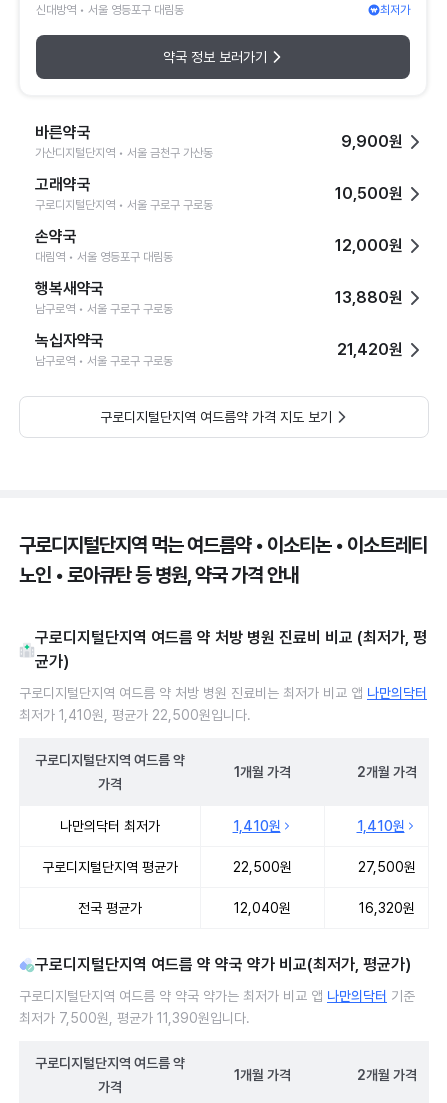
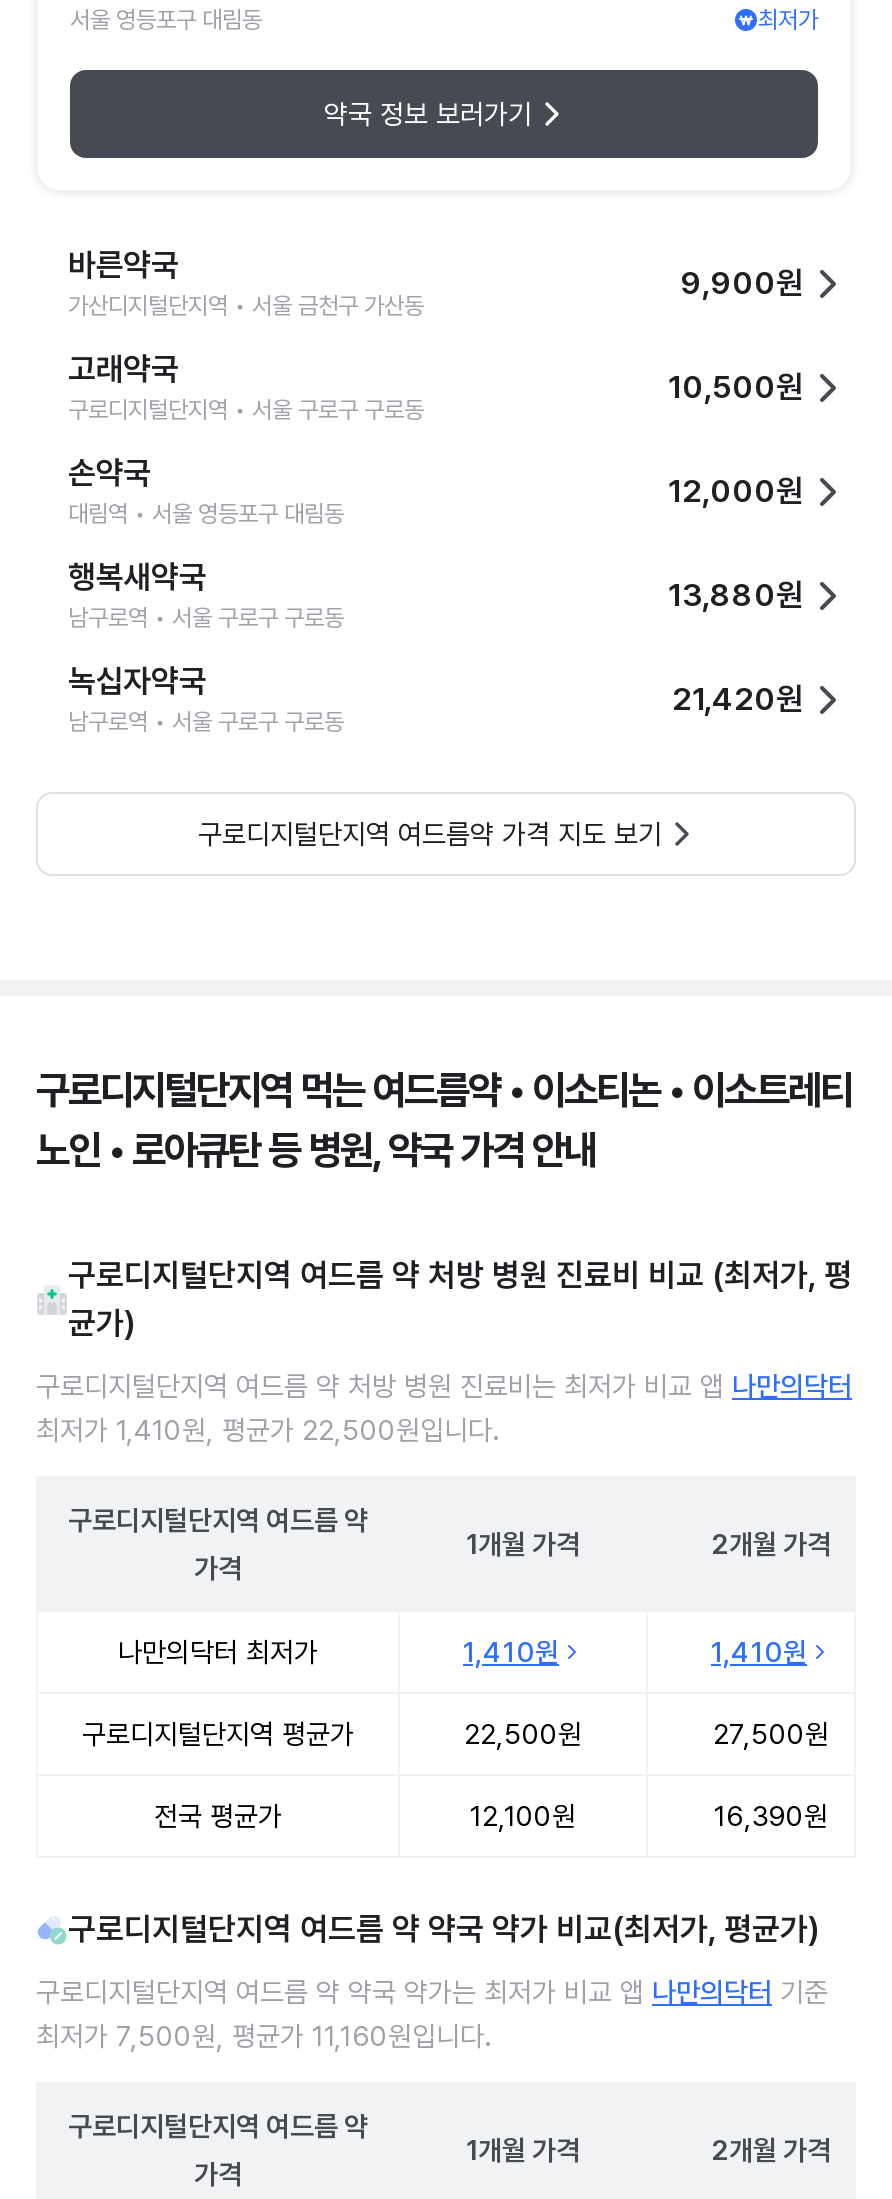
- 신대방역 • 서울 영등포구 대림동
+ 서울 영등포구 대림동

- 12,040원
- 16,320원
+ 12,100원
+ 16,390원

- 최저가 7,500원, 평균가 11,390원입니다.
+ 최저가 7,500원, 평균가 11,160원입니다.
